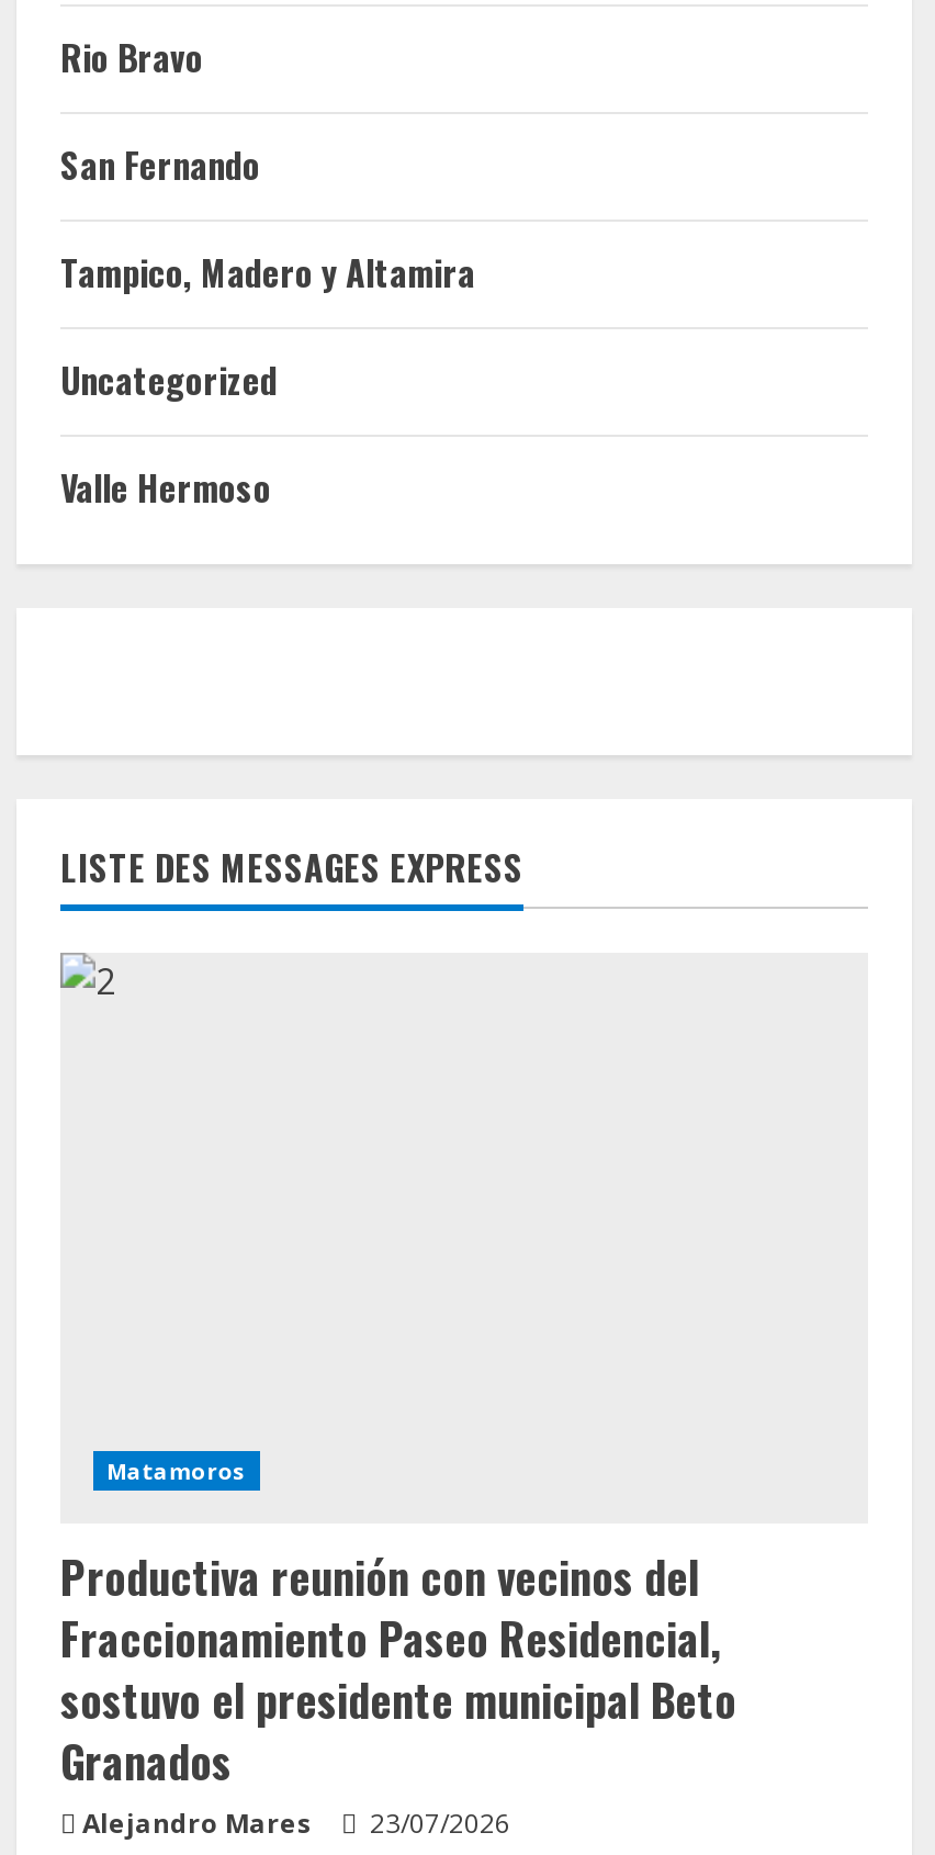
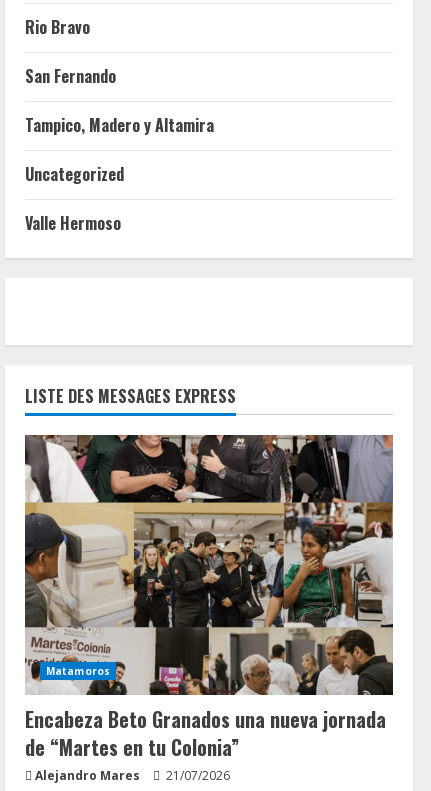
+ [image]

- Productiva reunión con vecinos del
- Fraccionamiento Paseo Residencial,
- sostuvo el presidente municipal Beto
- Granados
+ Encabeza Beto Granados una nueva jornada
+ de “Martes en tu Colonia”

- Alejandro Mares 23/07/2026
+ Alejandro Mares 21/07/2026
